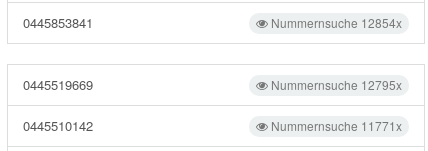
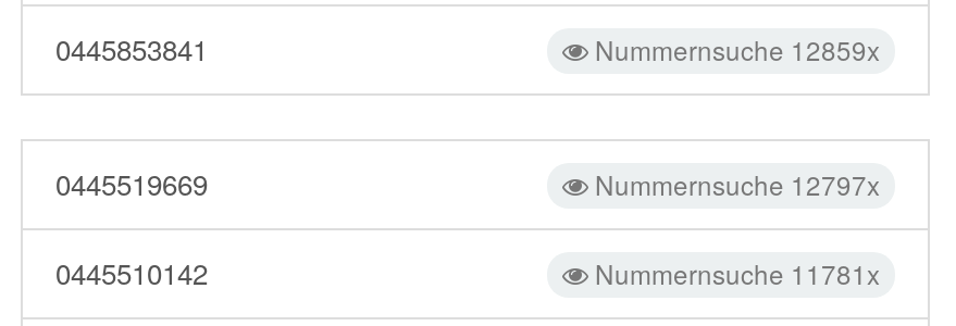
- Nummernsuche 12854x
+ Nummernsuche 12859x

- Nummernsuche 12795x
+ Nummernsuche 12797x

- Nummernsuche 11771x
+ Nummernsuche 11781x
